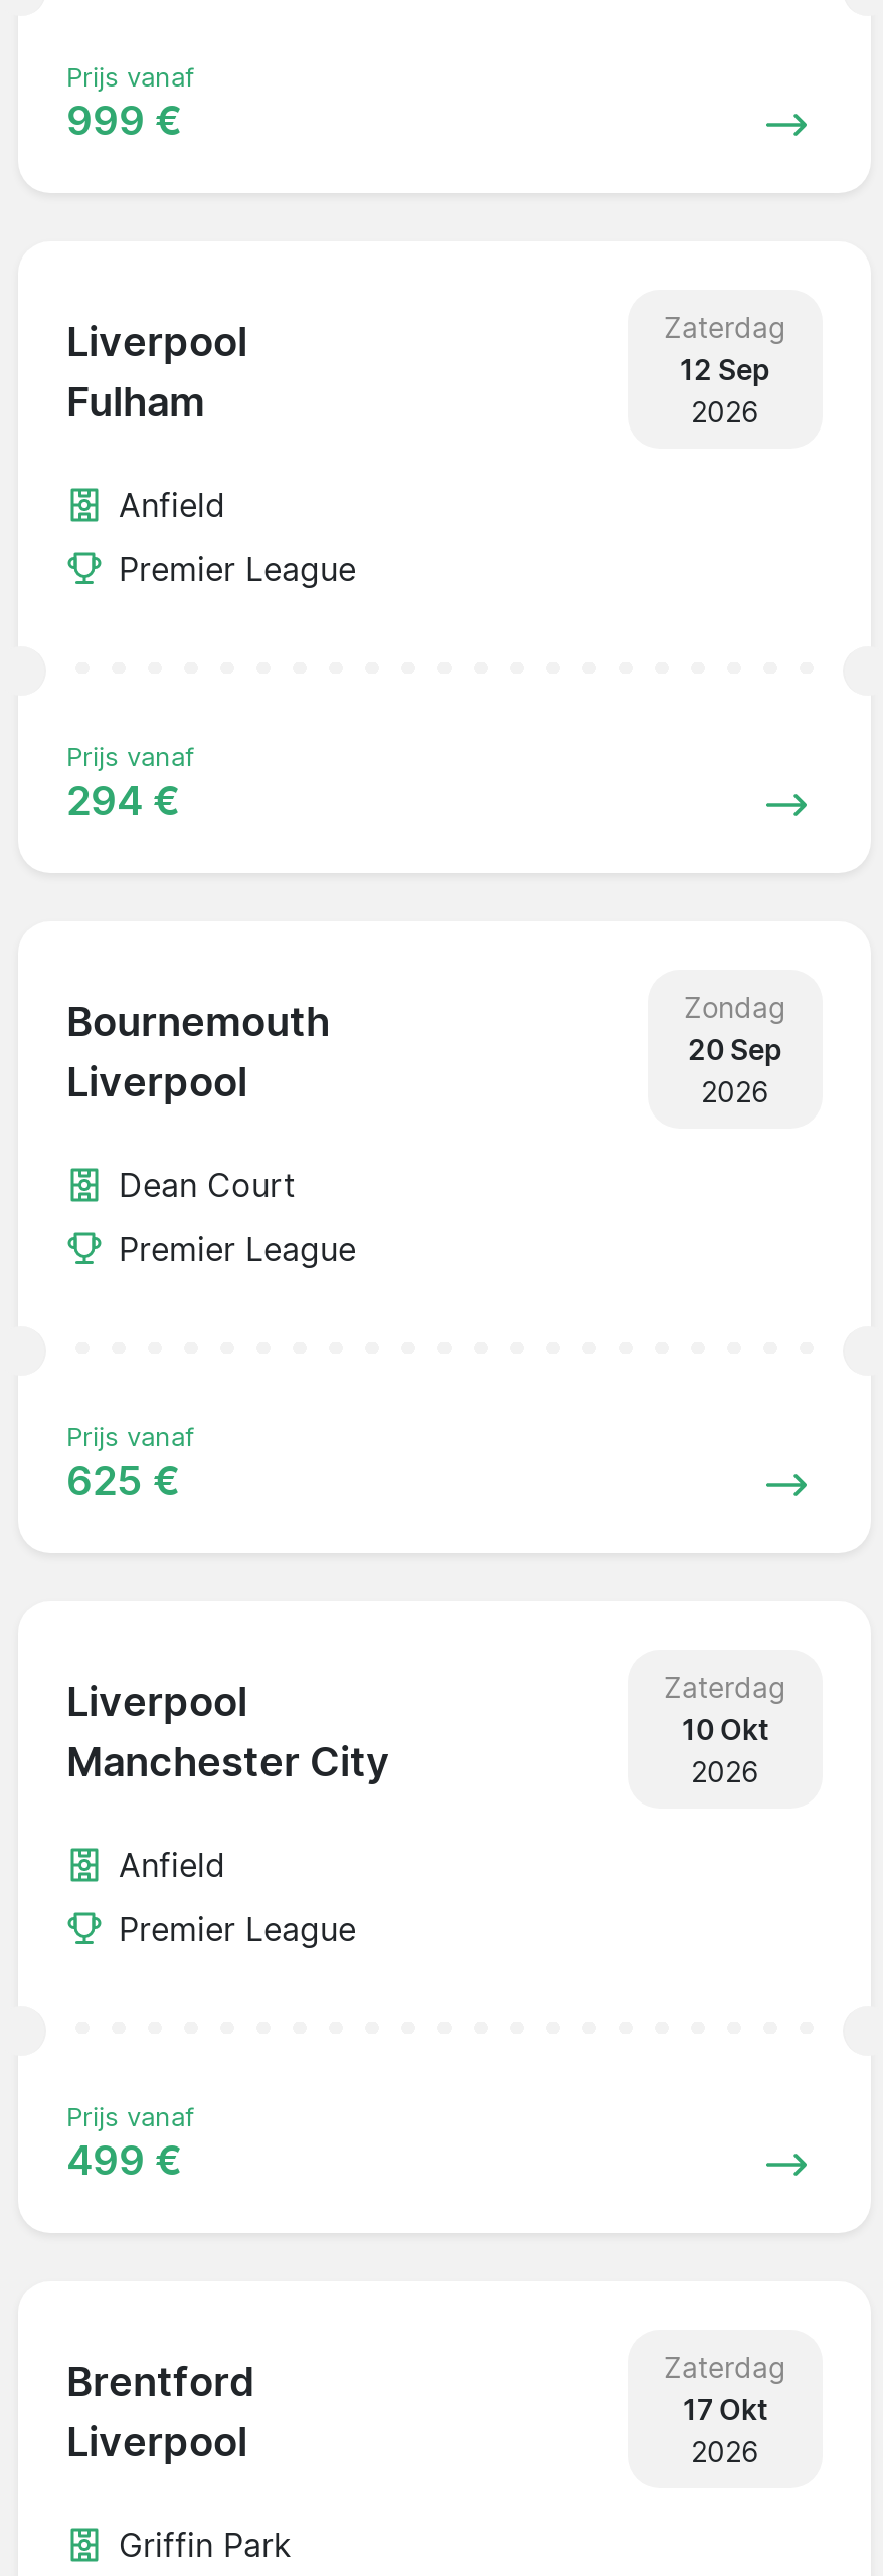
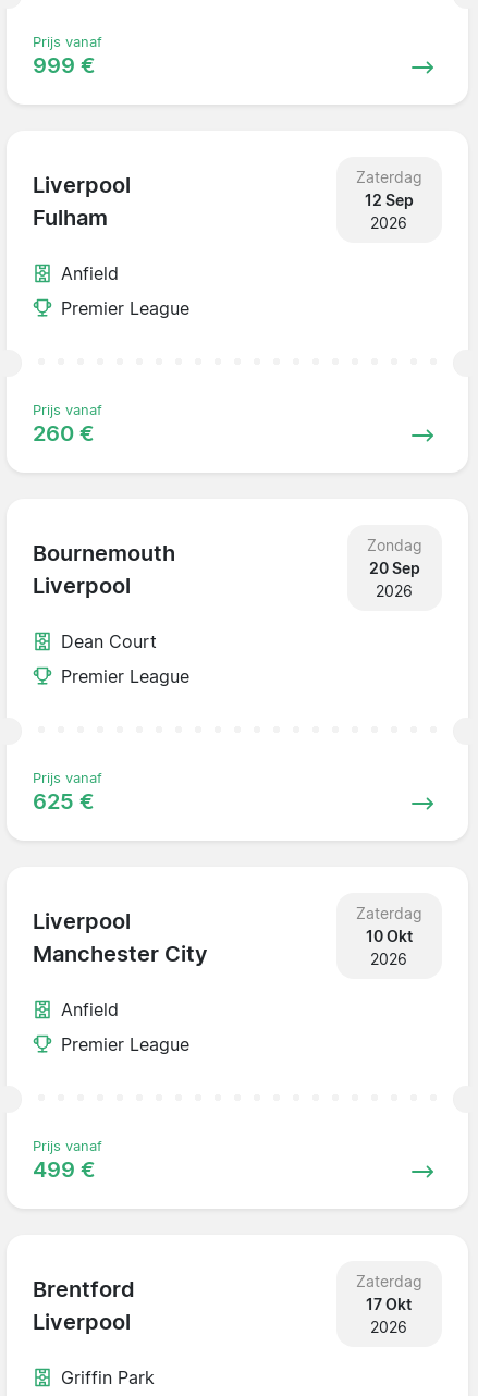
- 294 €
+ 260 €
